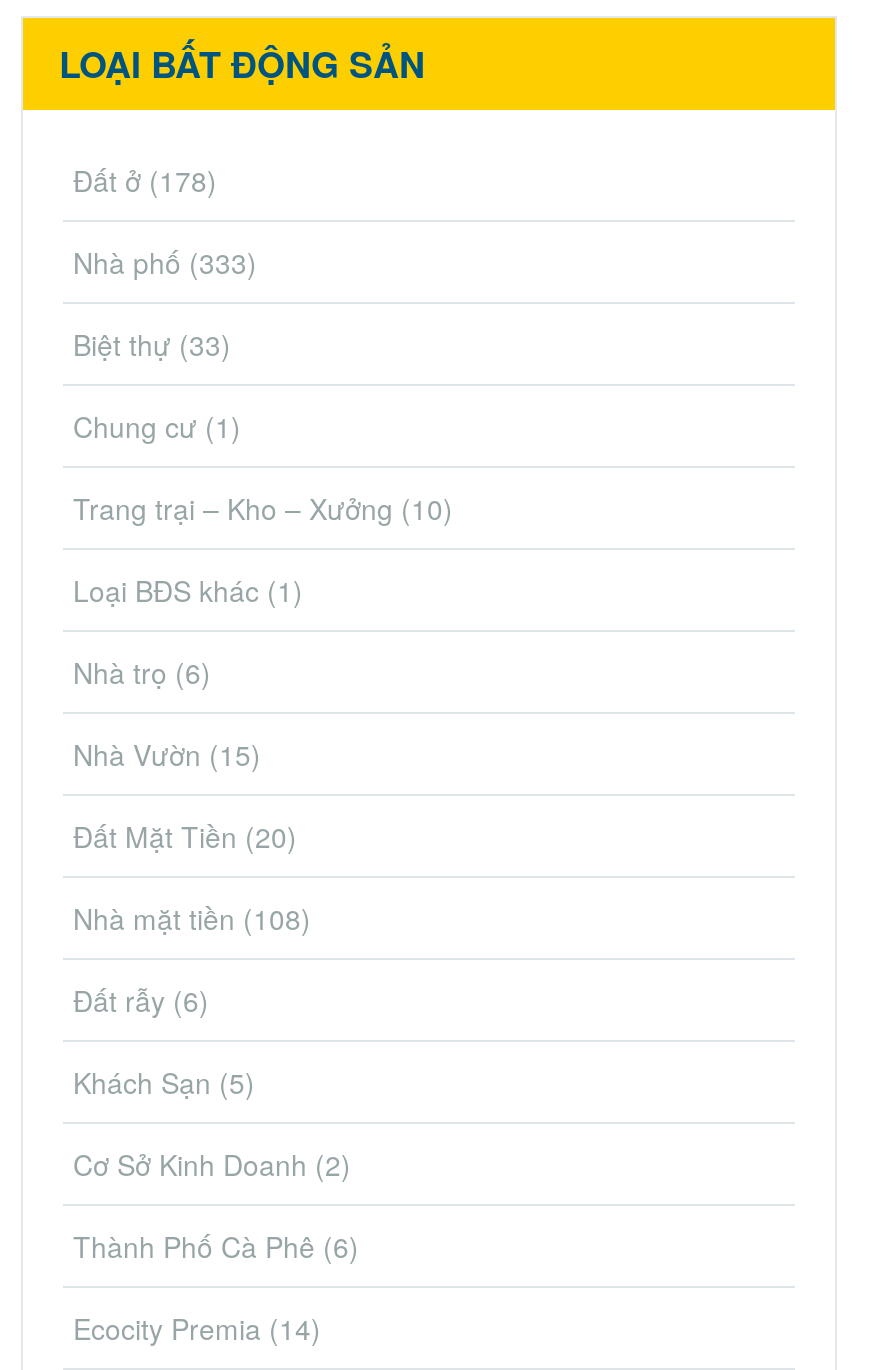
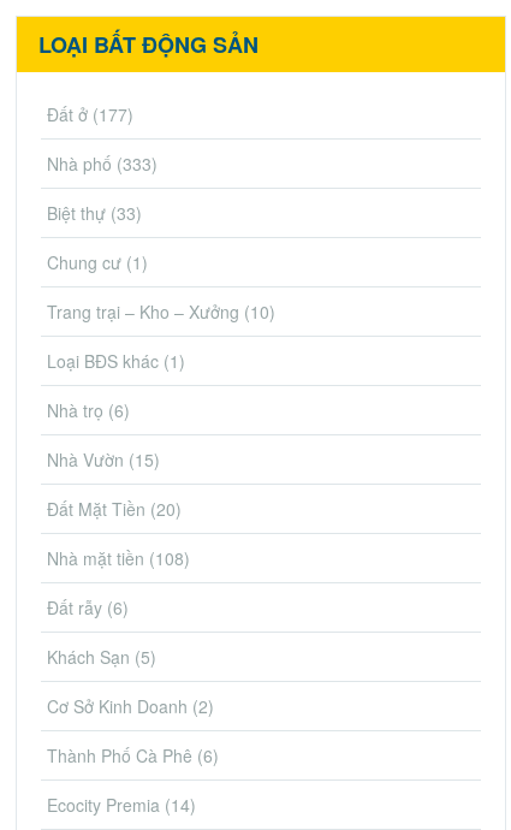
- Đất ở (178)
+ Đất ở (177)
